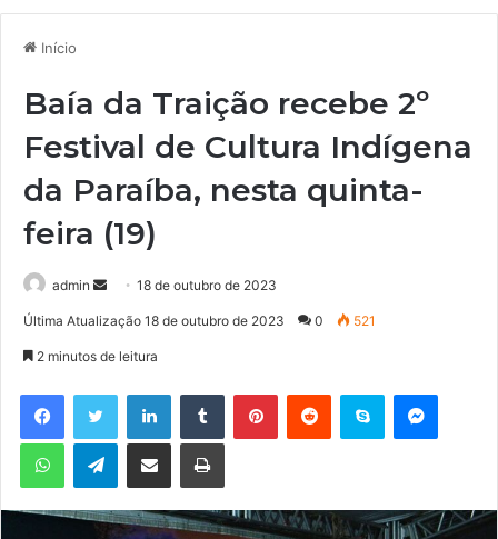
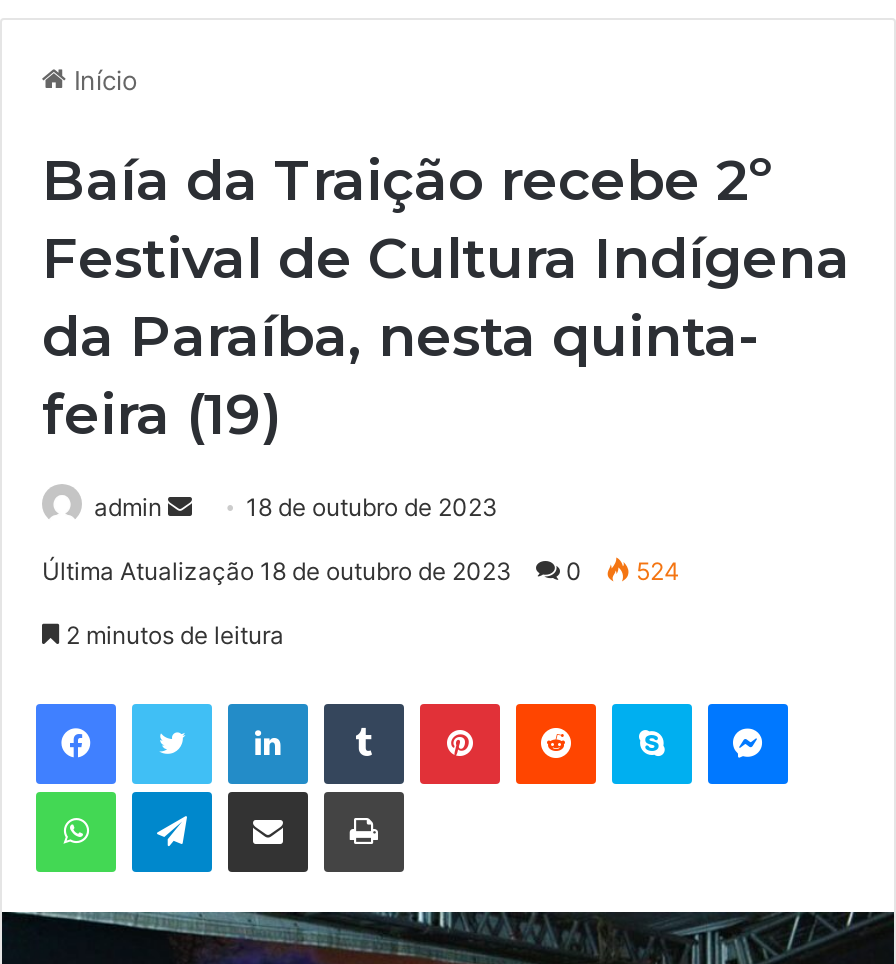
- Última Atualização 18 de outubro de 2023 0 521
+ Última Atualização 18 de outubro de 2023 0 524
